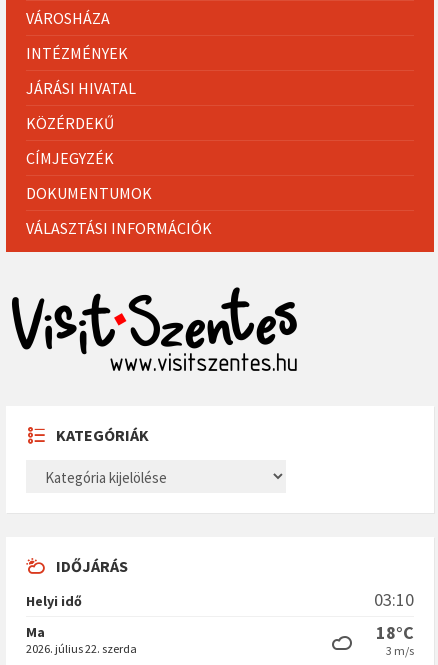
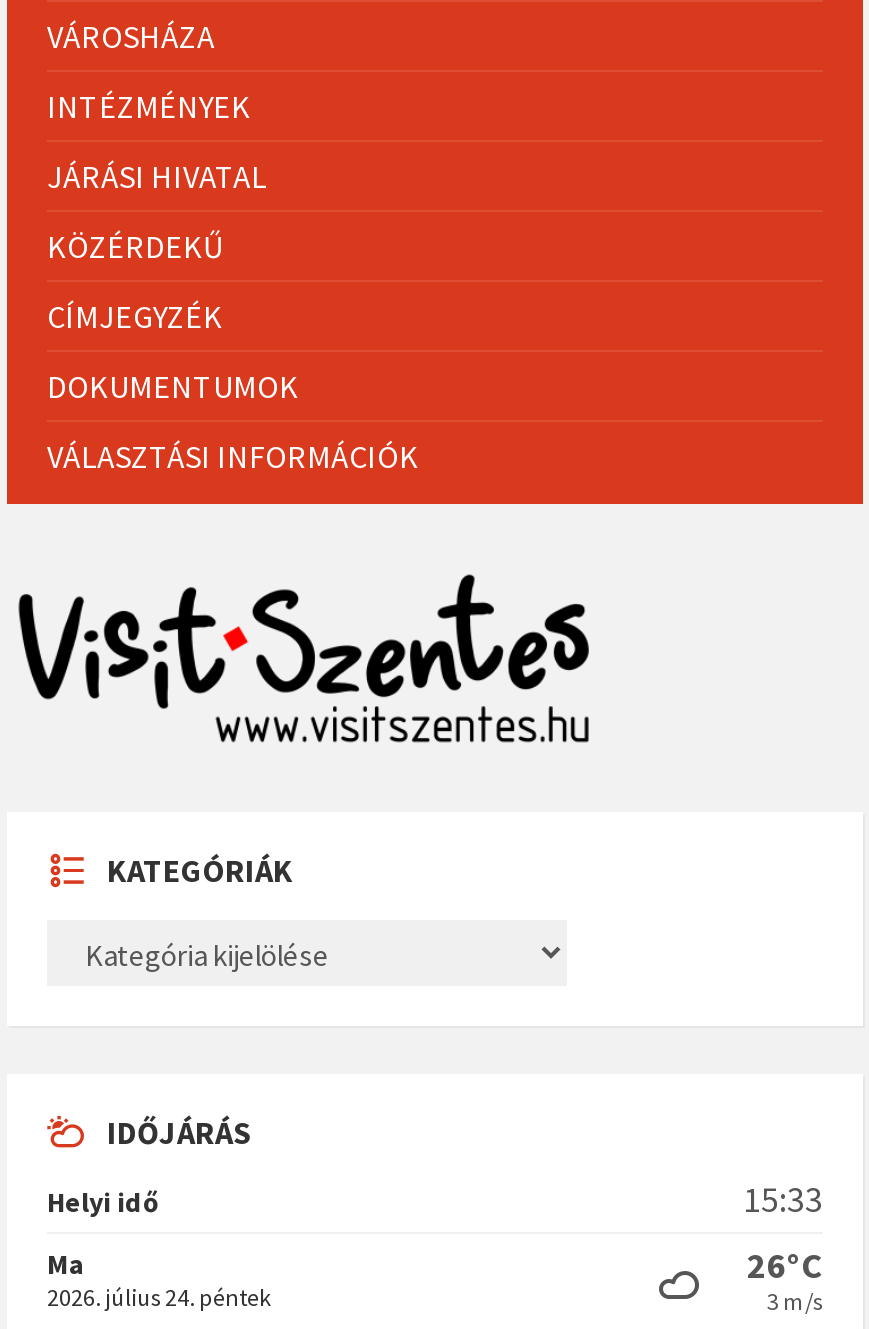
- 03:10
+ 15:33

- 18°C
+ 26°C

- 2026. július 22. szerda
+ 2026. július 24. péntek
